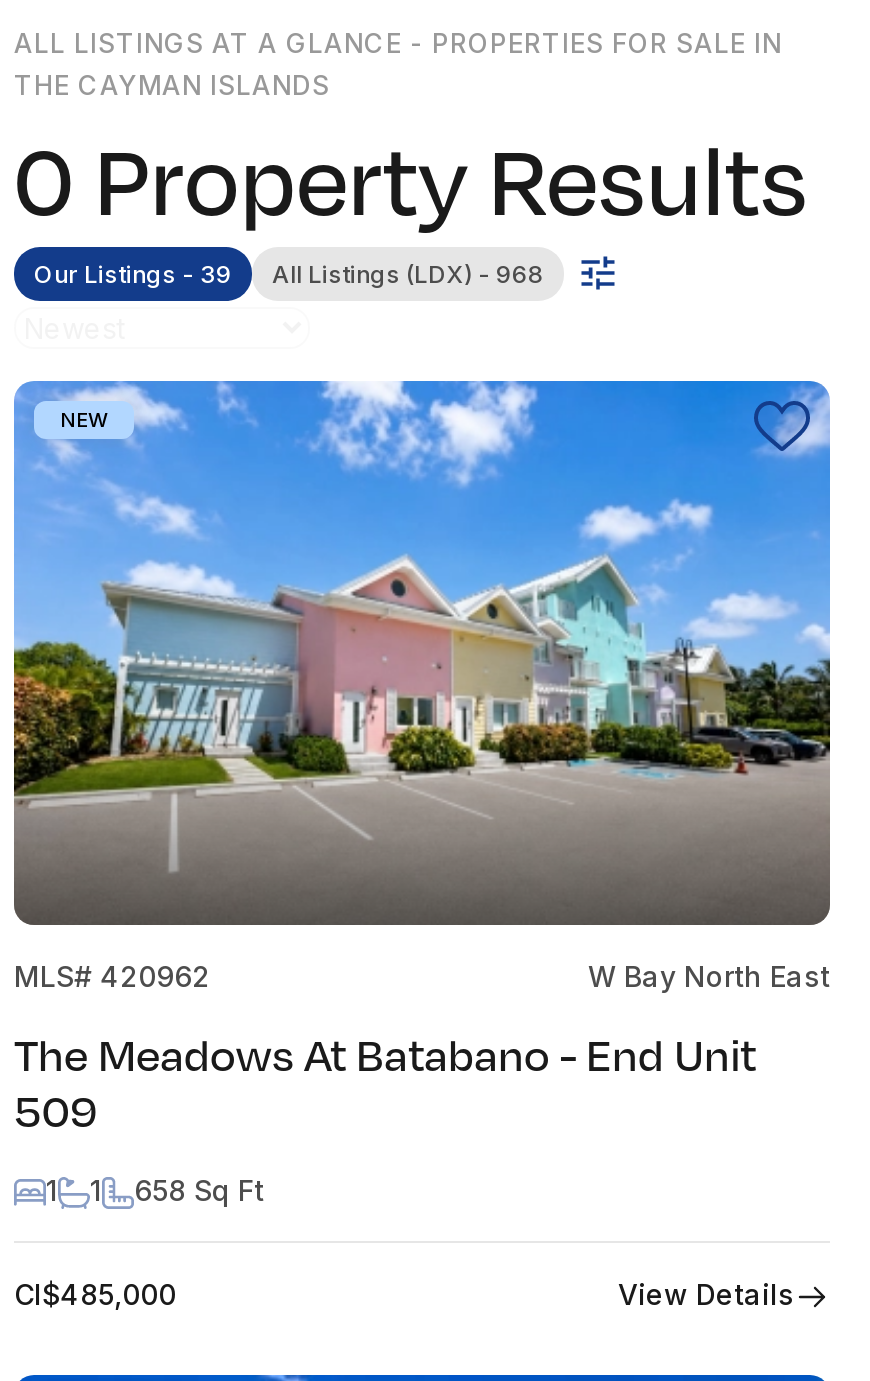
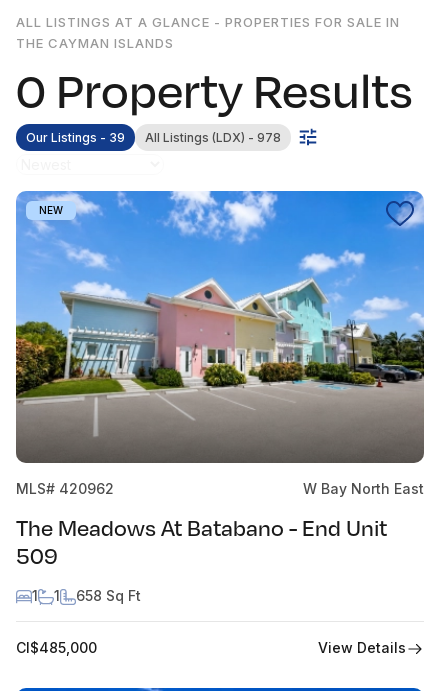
- All Listings (LDX) - 968
+ All Listings (LDX) - 978
